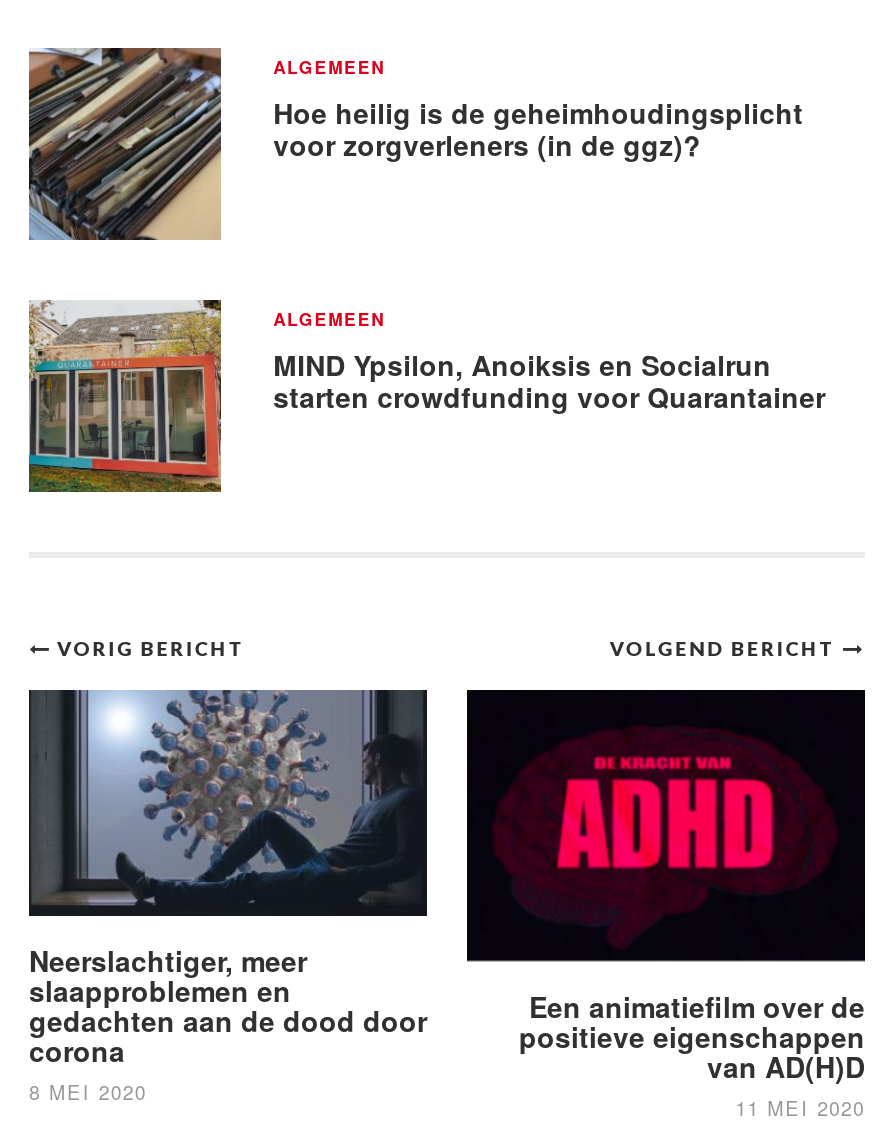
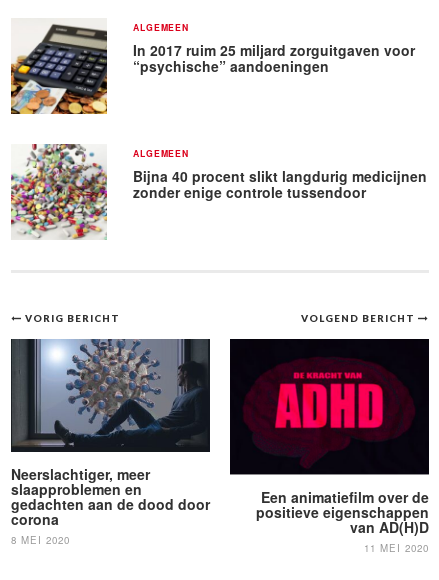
- [image]
- Hoe heilig is de geheimhoudingsplicht
- voor zorgverleners (in de ggz)?
+ [image]
+ In 2017 ruim 25 miljard zorguitgaven voor
+ “psychische” aandoeningen

- [image]
- MIND Ypsilon, Anoiksis en Socialrun
- starten crowdfunding voor Quarantainer
+ [image]
+ Bijna 40 procent slikt langdurig medicijnen
+ zonder enige controle tussendoor
